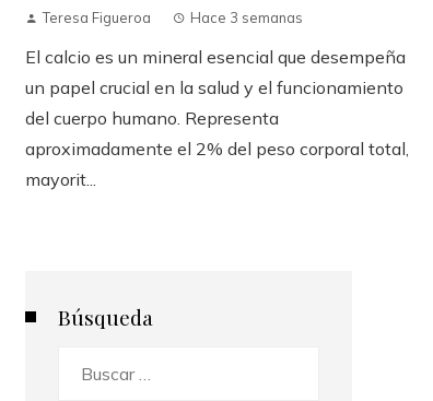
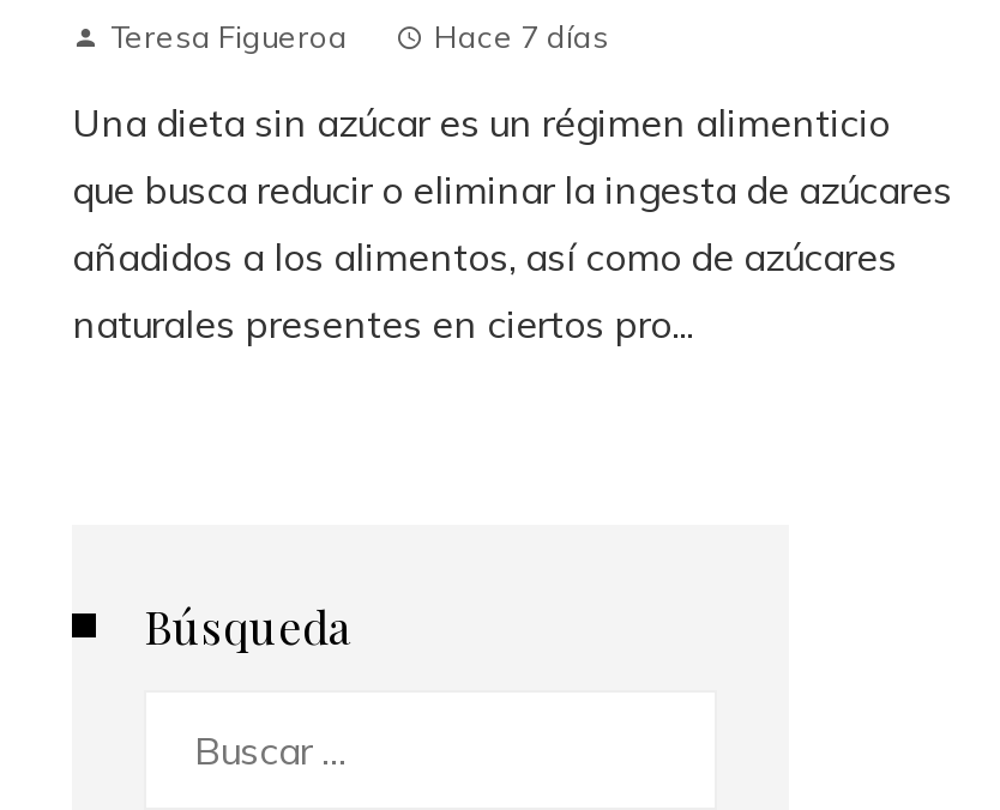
- Hace 3 semanas
+ Hace 7 días

- El calcio es un mineral esencial que desempeña
- un papel crucial en la salud y el funcionamiento
- del cuerpo humano. Representa
- aproximadamente el 2% del peso corporal total,
- mayorit...
+ Una dieta sin azúcar es un régimen alimenticio
+ que busca reducir o eliminar la ingesta de azúcares
+ añadidos a los alimentos, así como de azúcares
+ naturales presentes en ciertos pro...
